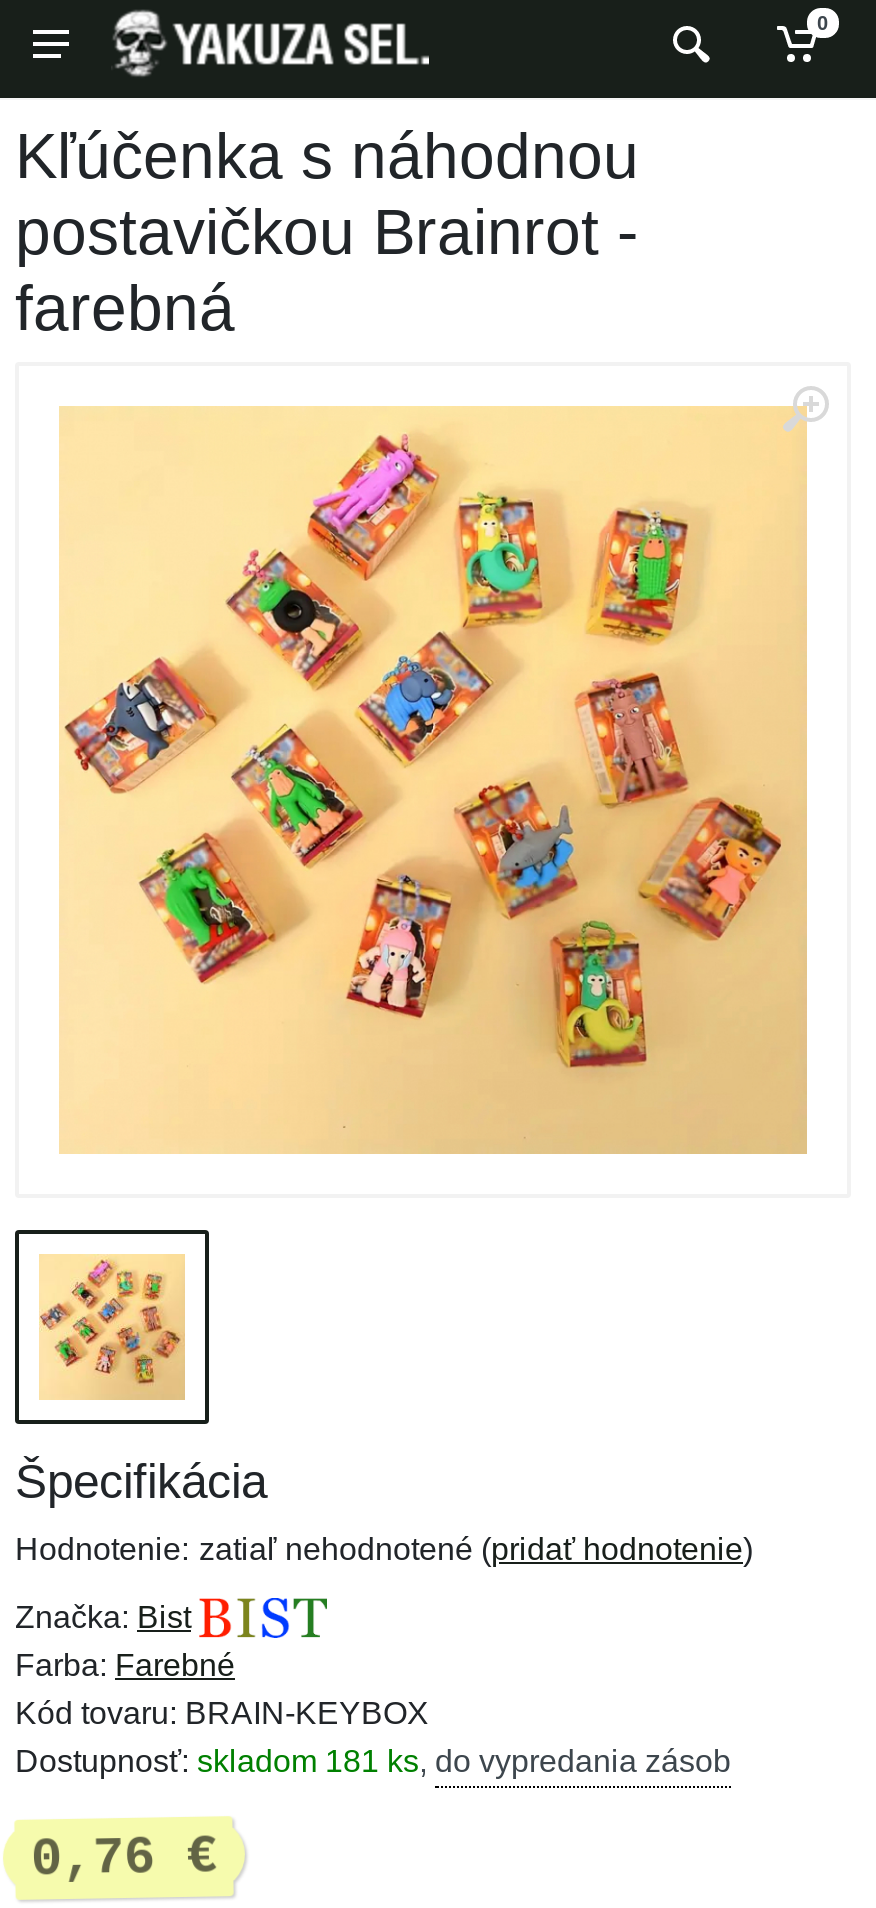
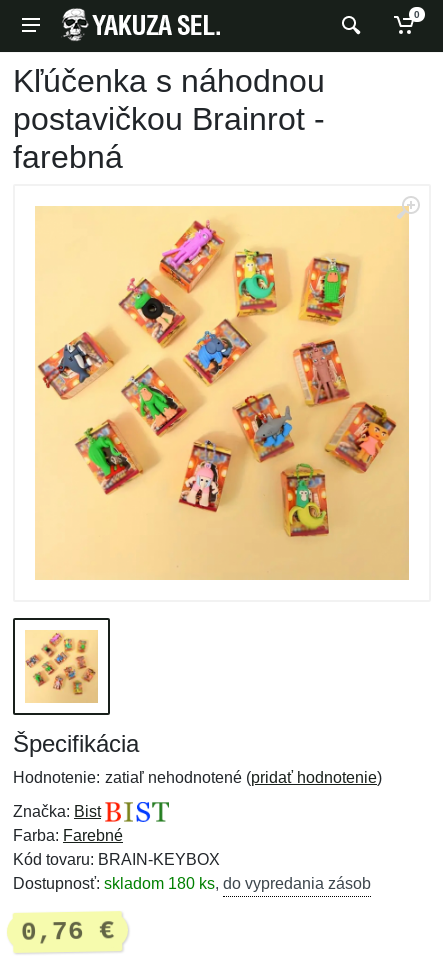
- Dostupnosť: skladom 181 ks, do vypredania zásob
+ Dostupnosť: skladom 180 ks, do vypredania zásob
